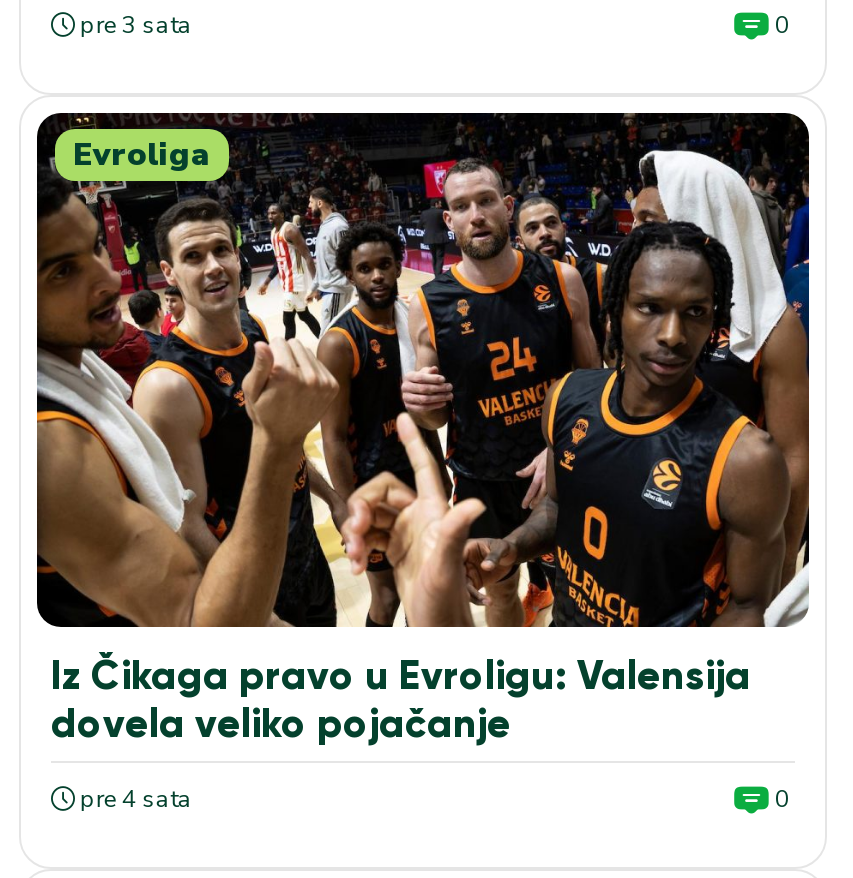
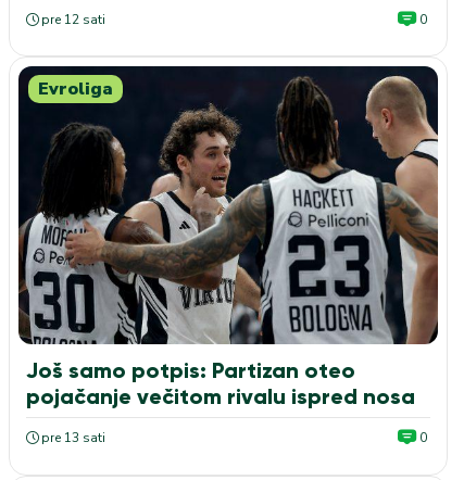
- pre 3 sata
+ pre 12 sati

- [image]
- Iz Čikaga pravo u Evroligu: Valensija
- dovela veliko pojačanje
+ [image]
+ Još samo potpis: Partizan oteo
+ pojačanje večitom rivalu ispred nosa

- pre 4 sata
+ pre 13 sati
